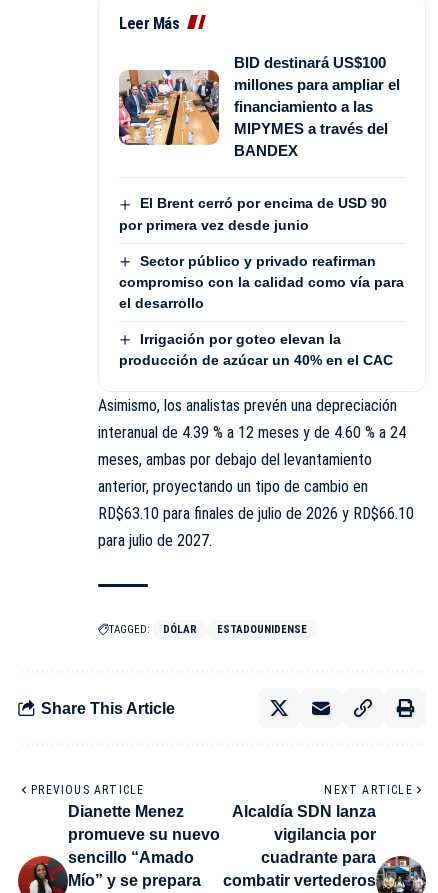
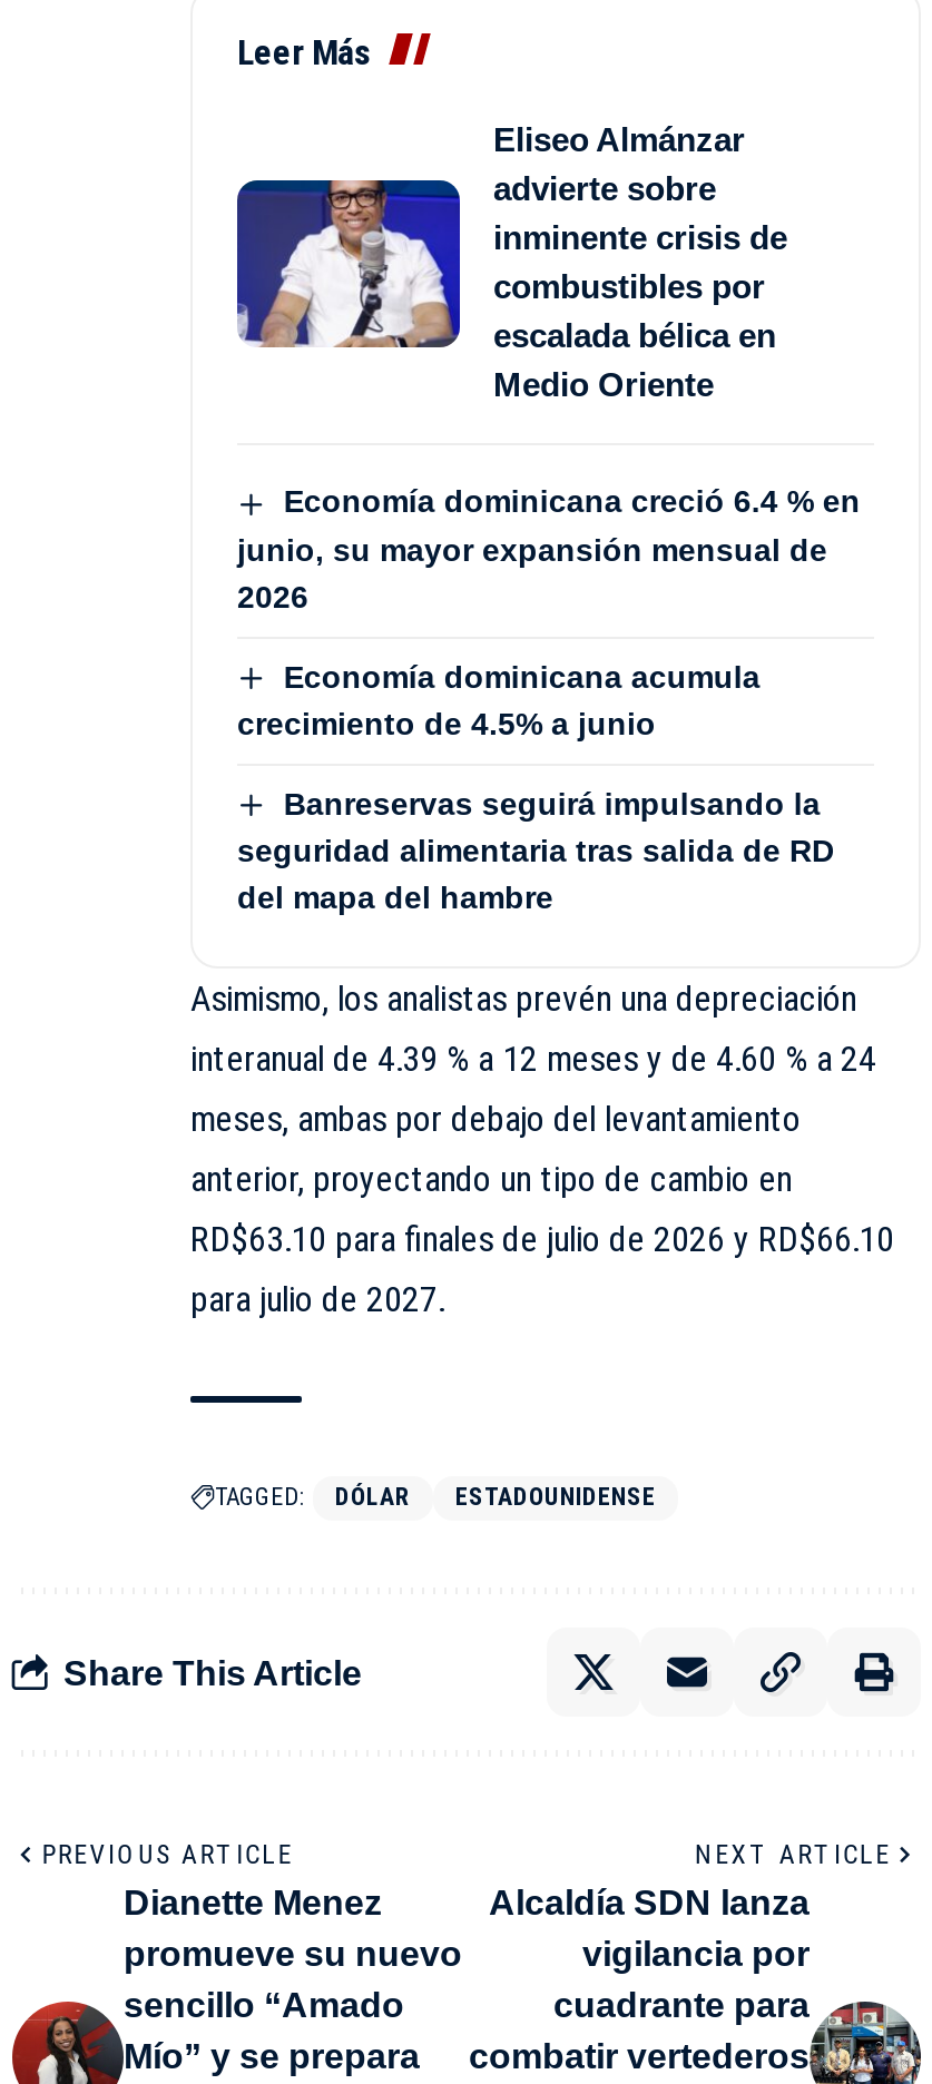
- [image]
- BID destinará US$100
- millones para ampliar el
- financiamiento a las
- MIPYMES a través del
- BANDEX
+ [image]
+ Eliseo Almánzar
+ advierte sobre
+ inminente crisis de
+ combustibles por
+ escalada bélica en
+ Medio Oriente

- El Brent cerró por encima de USD 90
- por primera vez desde junio
+ Economía dominicana creció 6.4 % en
+ junio, su mayor expansión mensual de
+ 2026

- Sector público y privado reafirman
- compromiso con la calidad como vía para
- el desarrollo
+ Economía dominicana acumula
+ crecimiento de 4.5% a junio

- Irrigación por goteo elevan la
- producción de azúcar un 40% en el CAC
+ Banreservas seguirá impulsando la
+ seguridad alimentaria tras salida de RD
+ del mapa del hambre
